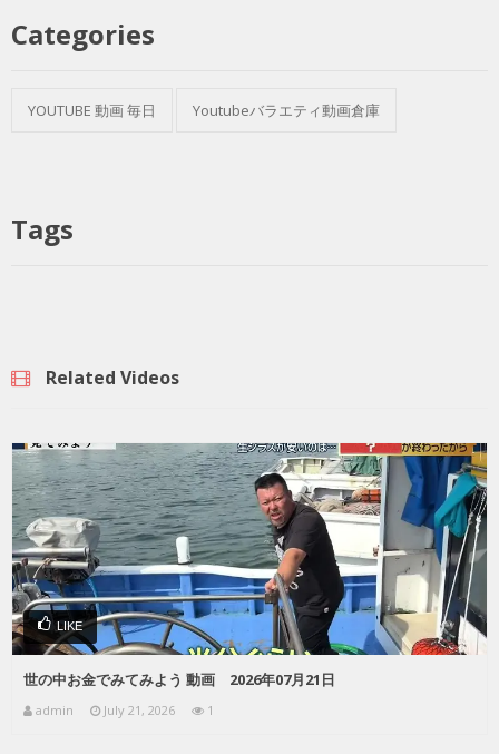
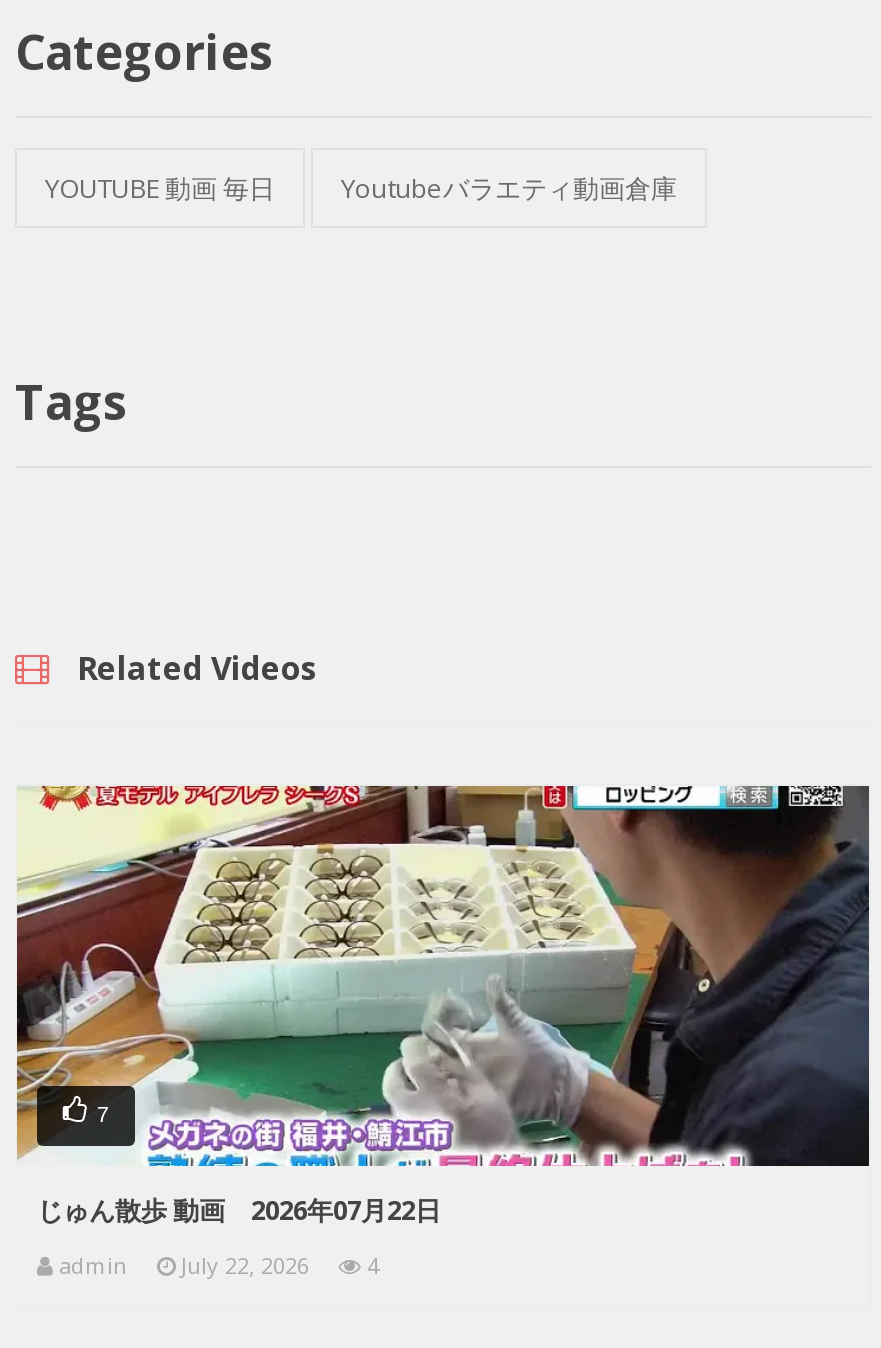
- [image]
- LIKE
+ [image]
+ 7

- 世の中お金でみてみよう 動画 2026年07月21日
+ じゅん散歩 動画 2026年07月22日

- July 21, 2026
- 1
+ July 22, 2026
+ 4
